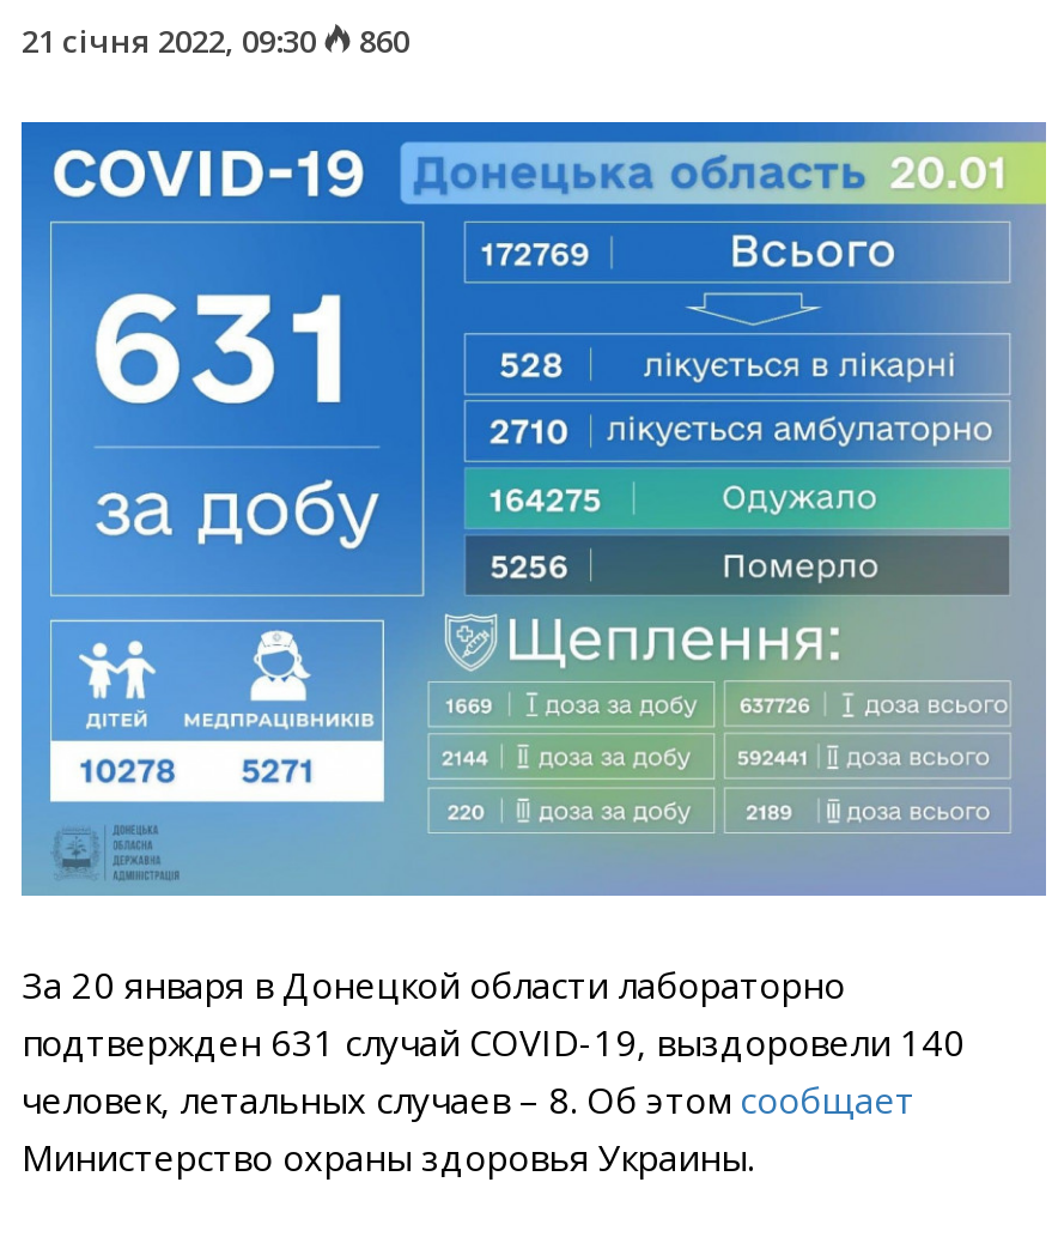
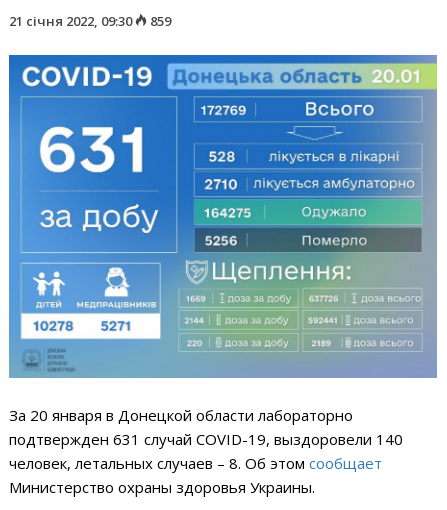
- 21 січня 2022, 09:30 860
+ 21 січня 2022, 09:30 859
